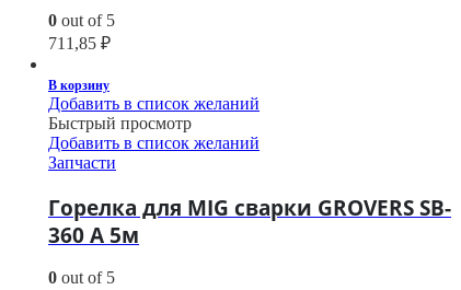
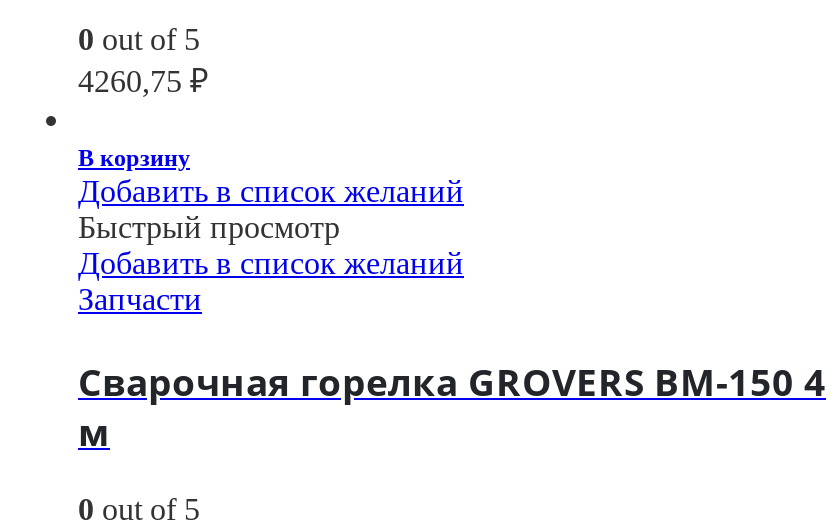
- 711,85 ₽
+ 4260,75 ₽

- Горелка для MIG сварки GROVERS SB-
- 360 А 5м
+ Сварочная горелка GROVERS BM-150 4
+ м
